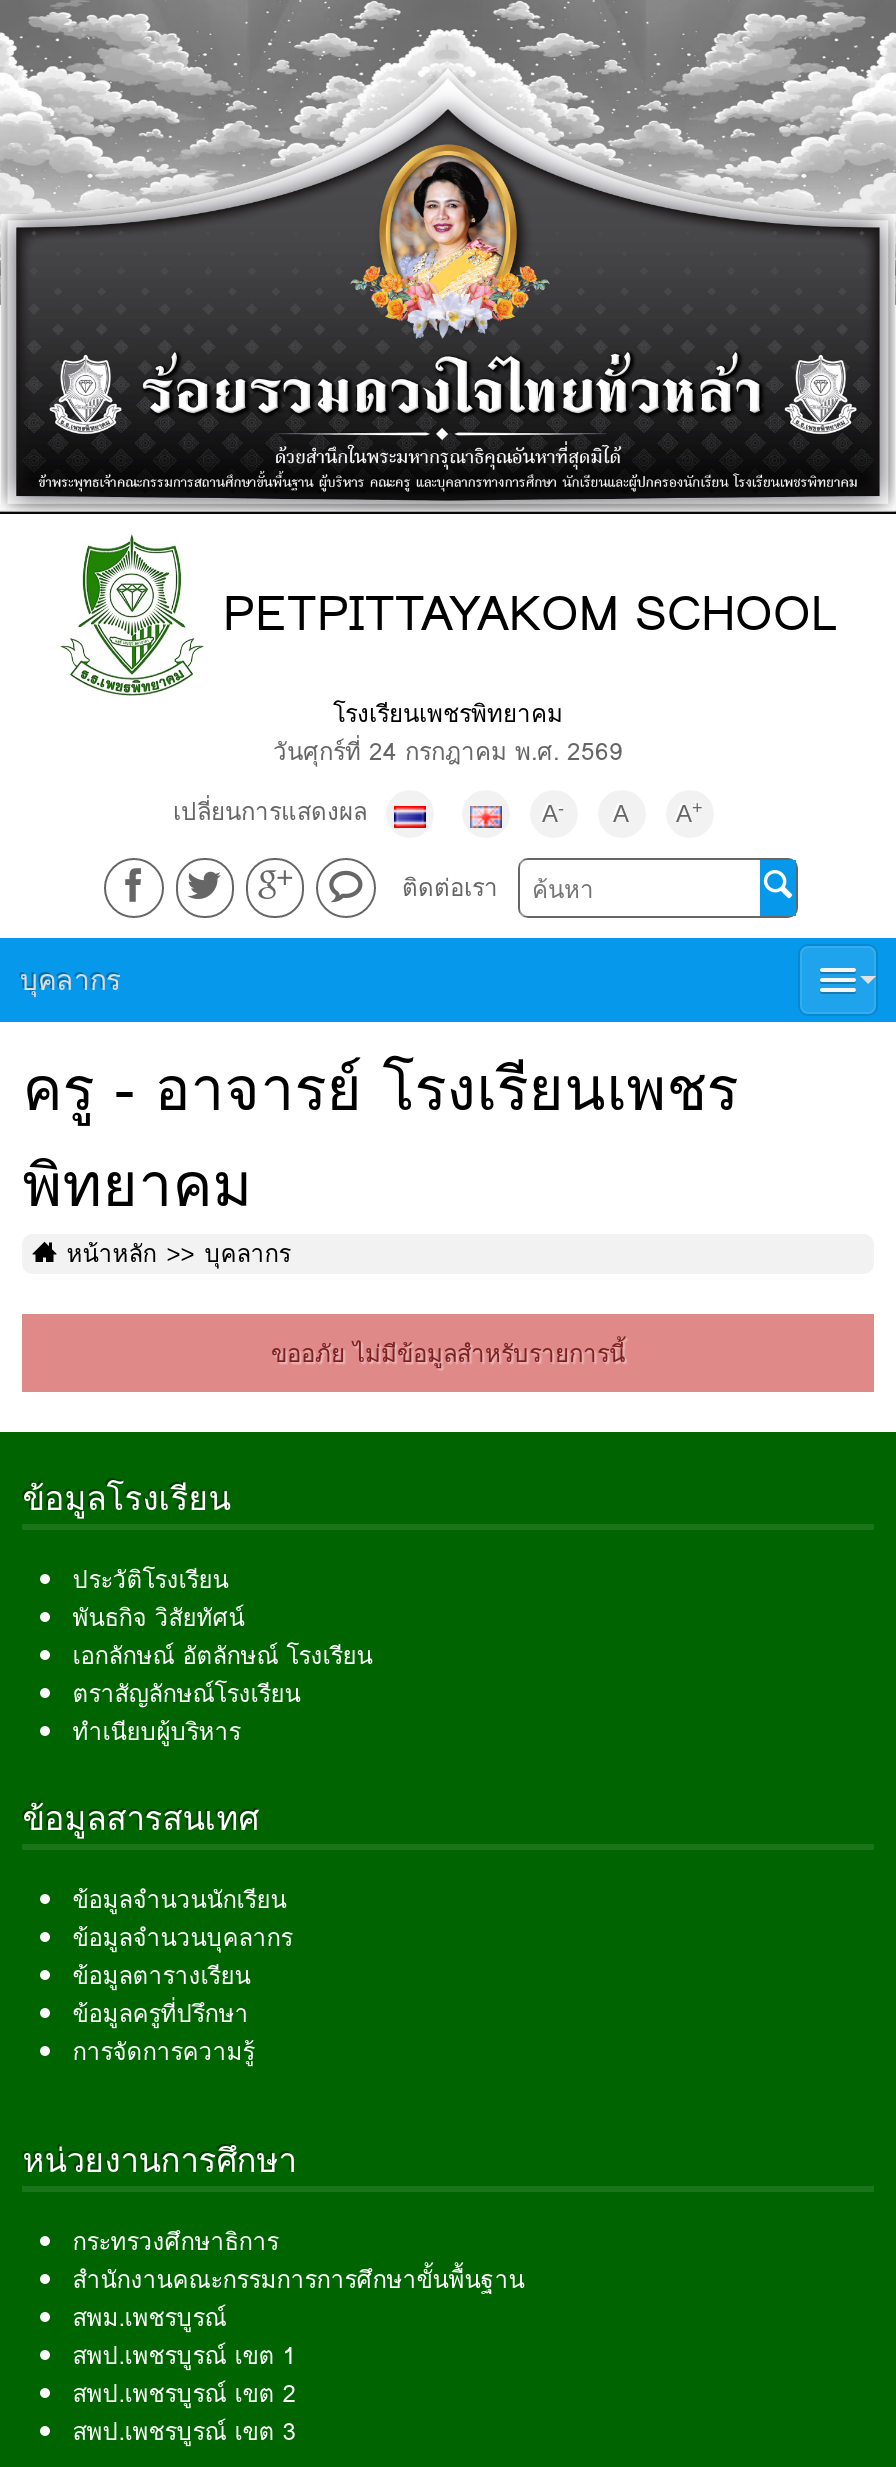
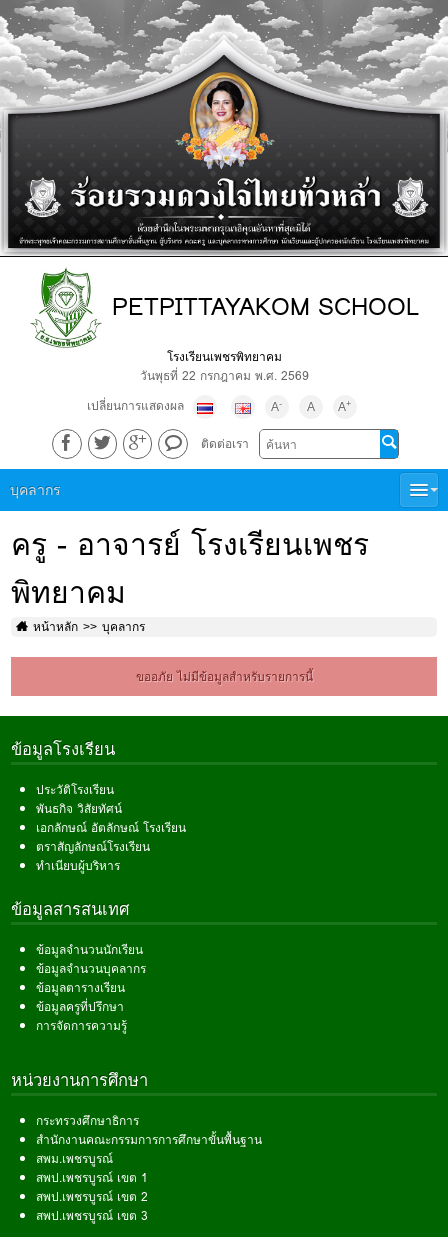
- วันศุกร์ที่ 24 กรกฎาคม พ.ศ. 2569
+ วันพุธที่ 22 กรกฎาคม พ.ศ. 2569
